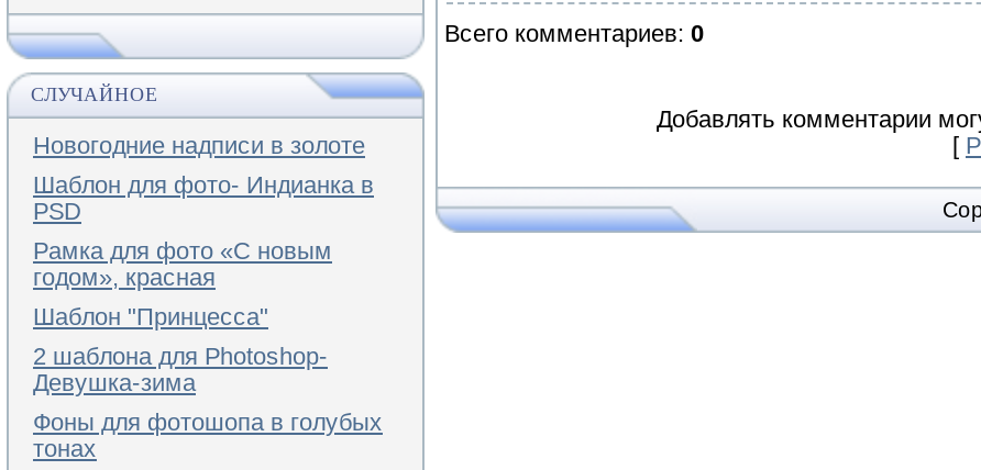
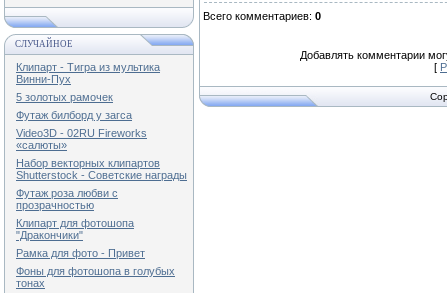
- Новогодние надписи в золоте
- Шаблон для фото- Индианка в
- PSD
- Рамка для фото «С новым
- годом», красная
- Шаблон "Принцесса"
- 2 шаблона для Photoshop-
- Девушка-зима
+ Клипарт - Тигра из мультика
+ Винни-Пух
+ 5 золотых рамочек
+ Футаж билборд у загса
+ Video3D - 02RU Fireworks
+ «салюты»
+ Набор векторных клипартов
+ Shutterstock - Советские награды
+ Футаж роза любви с
+ прозрачностью
+ Клипарт для фотошопа
+ "Дракончики"
+ Рамка для фото - Привет
